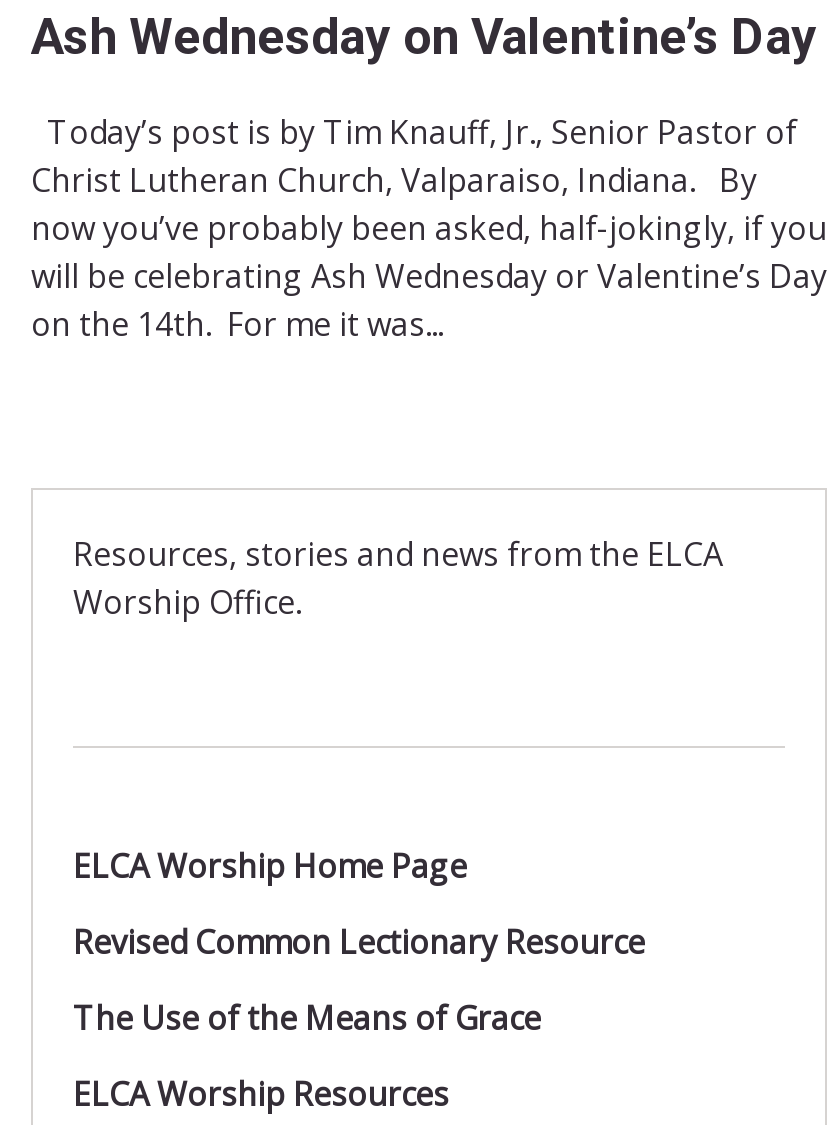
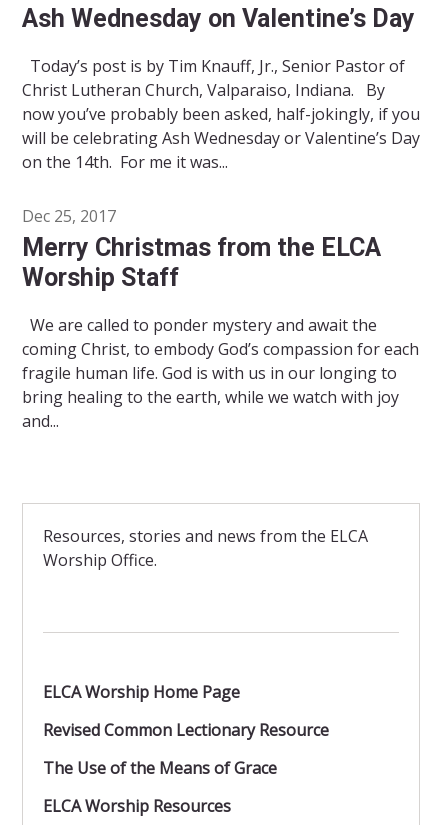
+ Dec 25, 2017
+ Merry Christmas from the ELCA
+ Worship Staff
+ We are called to ponder mystery and await the
+ coming Christ, to embody God’s compassion for each
+ fragile human life. God is with us in our longing to
+ bring healing to the earth, while we watch with joy
+ and...
